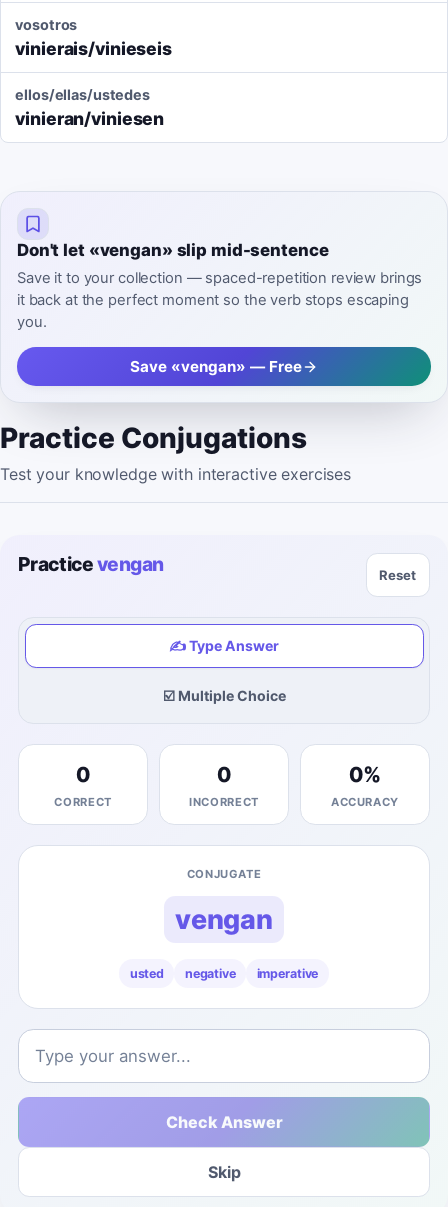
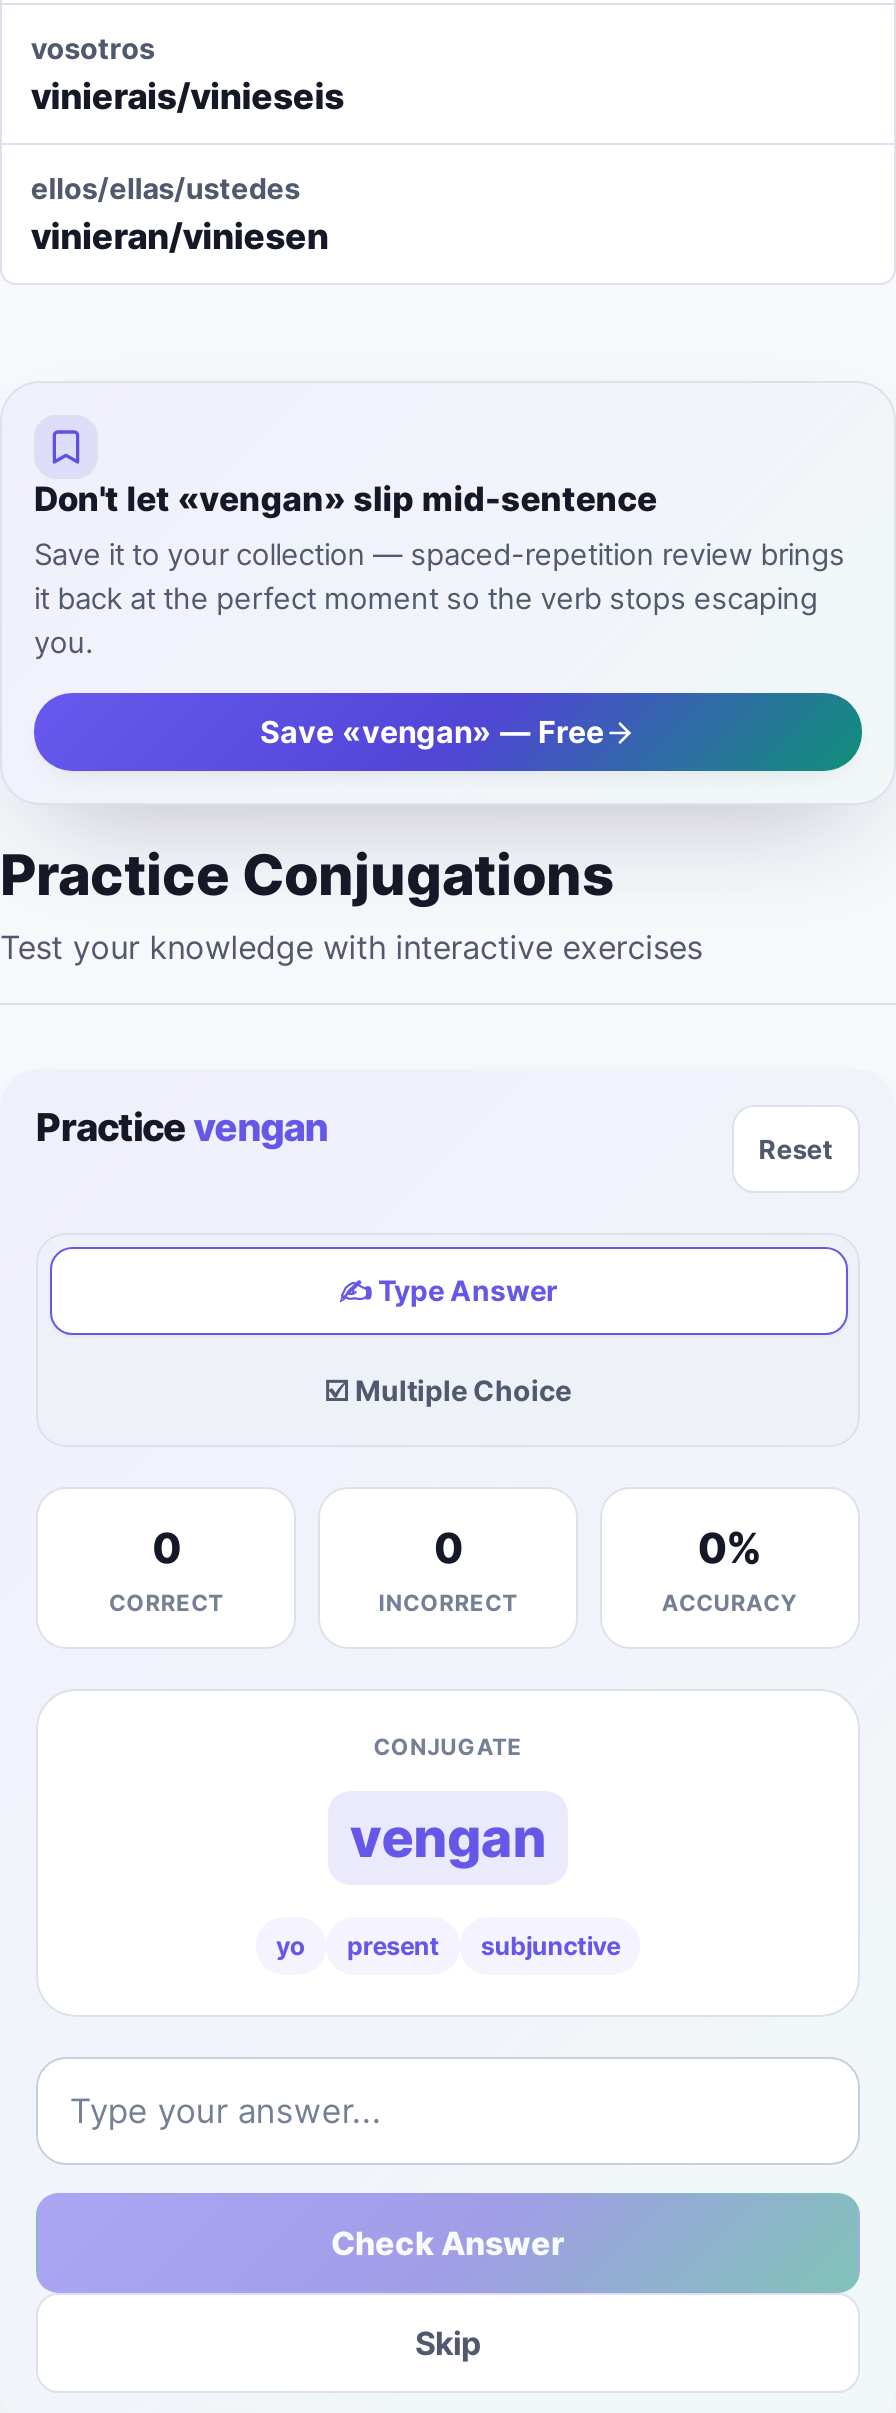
- usted
- negative
- imperative
+ yo
+ present
+ subjunctive
